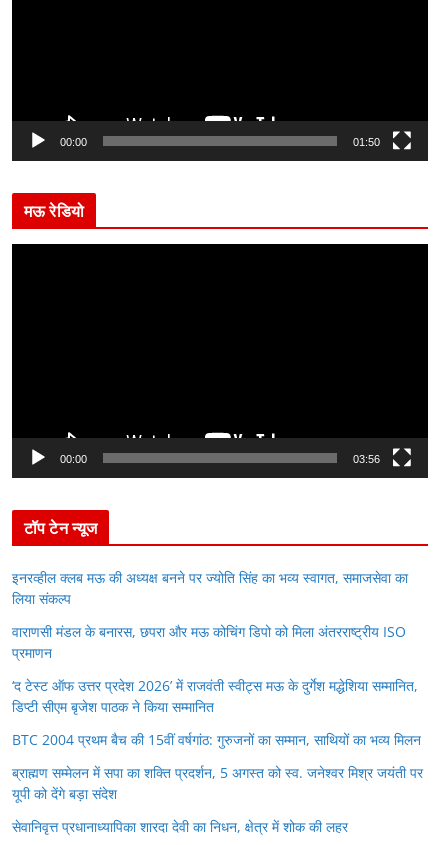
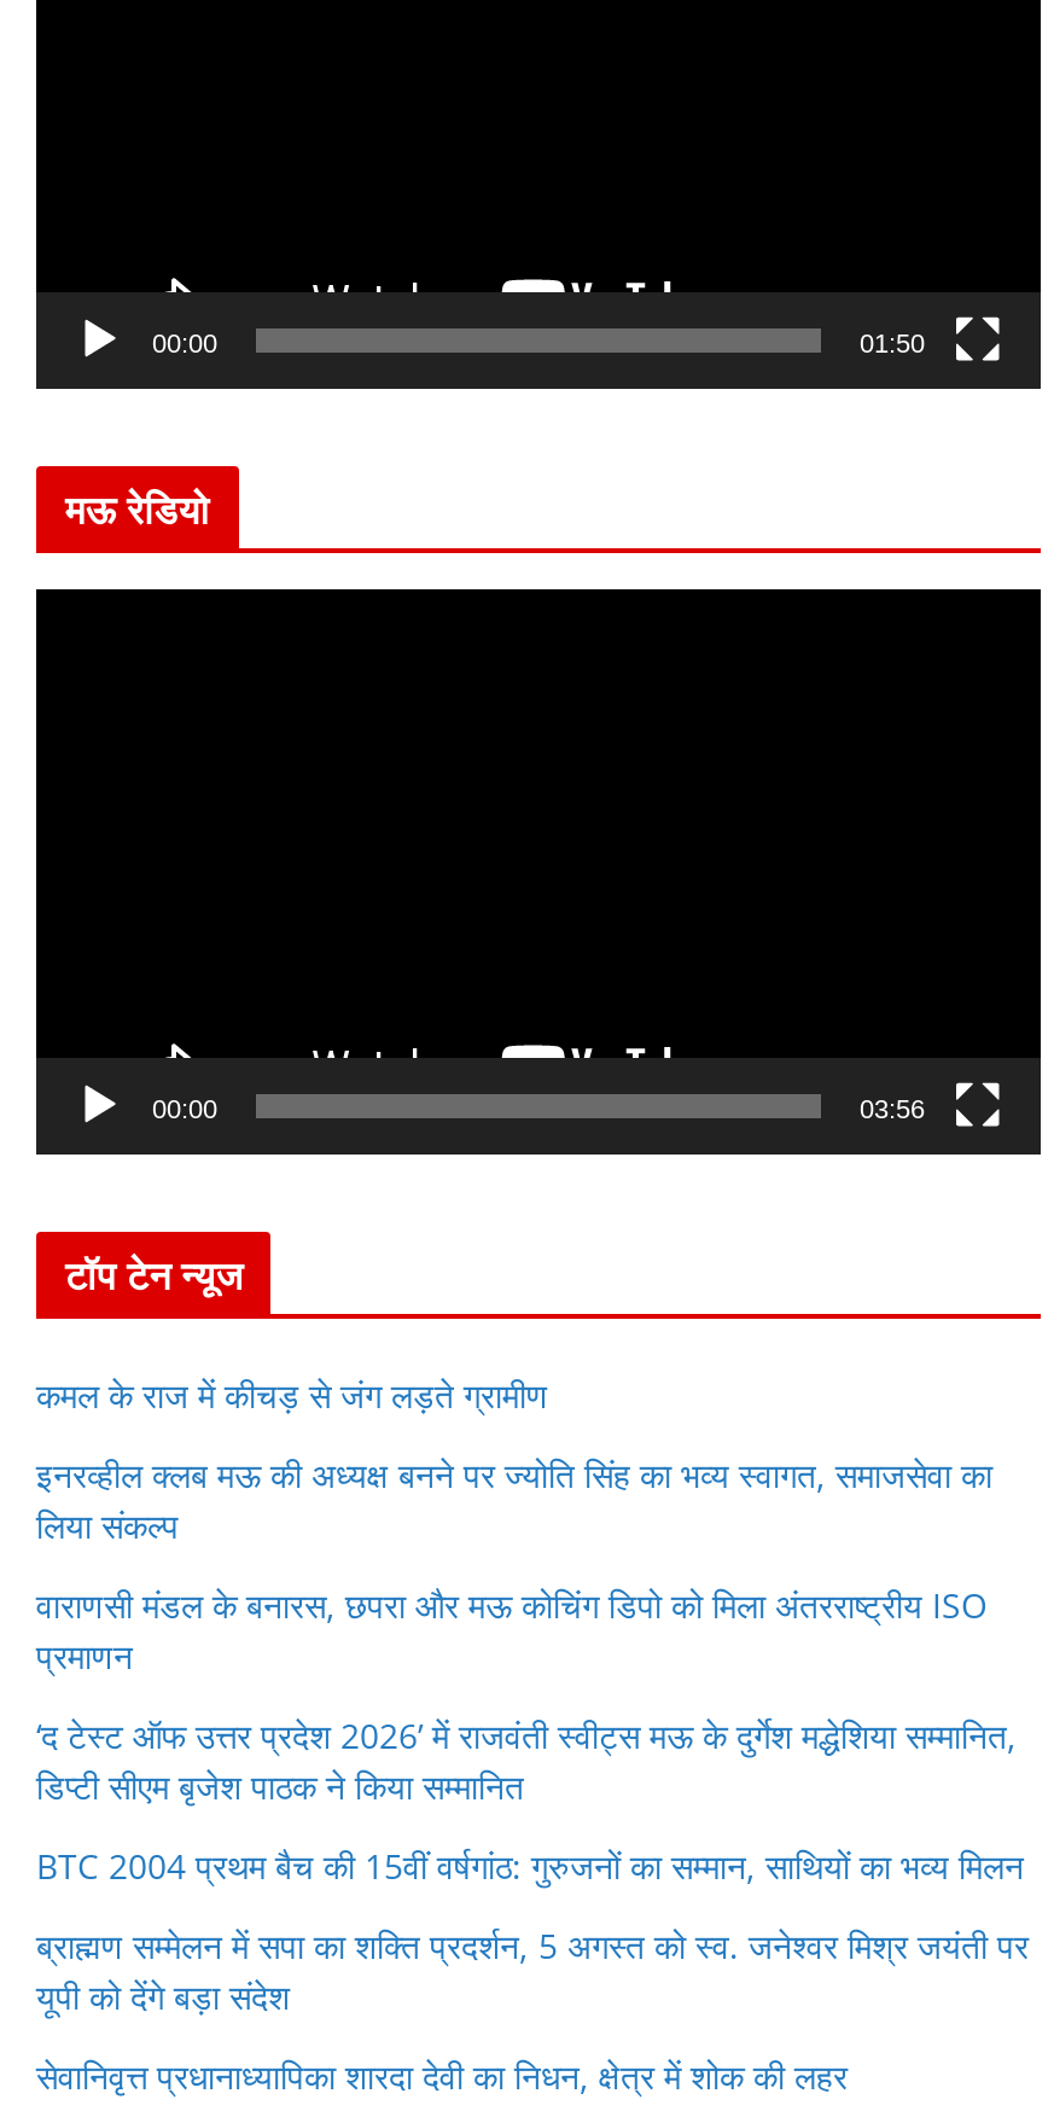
+ कमल के राज में कीचड़ से जंग लड़ते ग्रामीण
